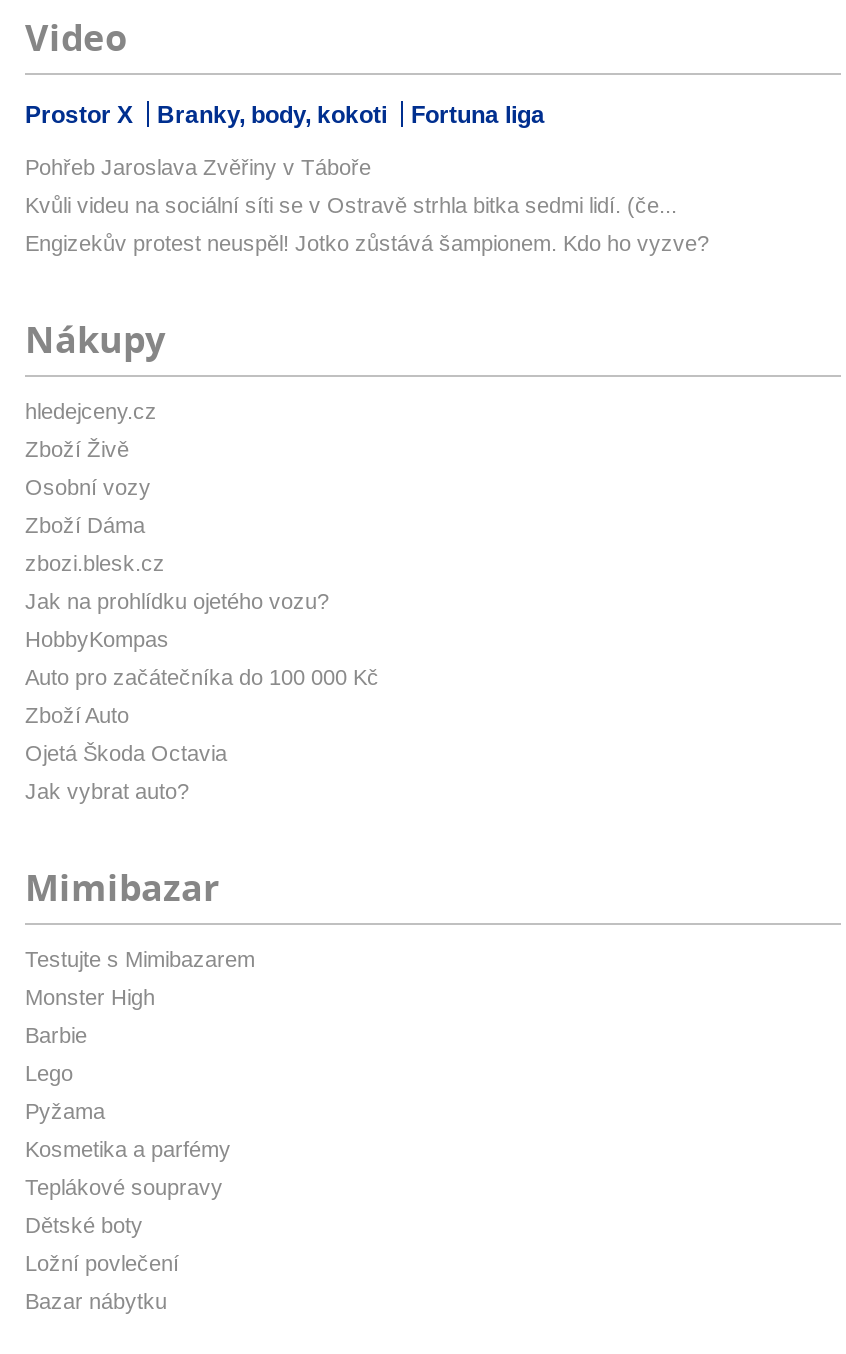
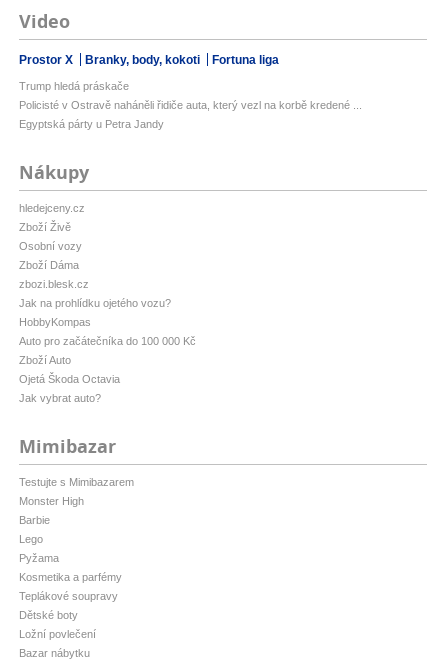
- Pohřeb Jaroslava Zvěřiny v Táboře
+ Trump hledá práskače

- Kvůli videu na sociální síti se v Ostravě strhla bitka sedmi lidí. (če...
+ Policisté v Ostravě naháněli řidiče auta, který vezl na korbě kredené ...

- Engizekův protest neuspěl! Jotko zůstává šampionem. Kdo ho vyzve?
+ Egyptská párty u Petra Jandy
